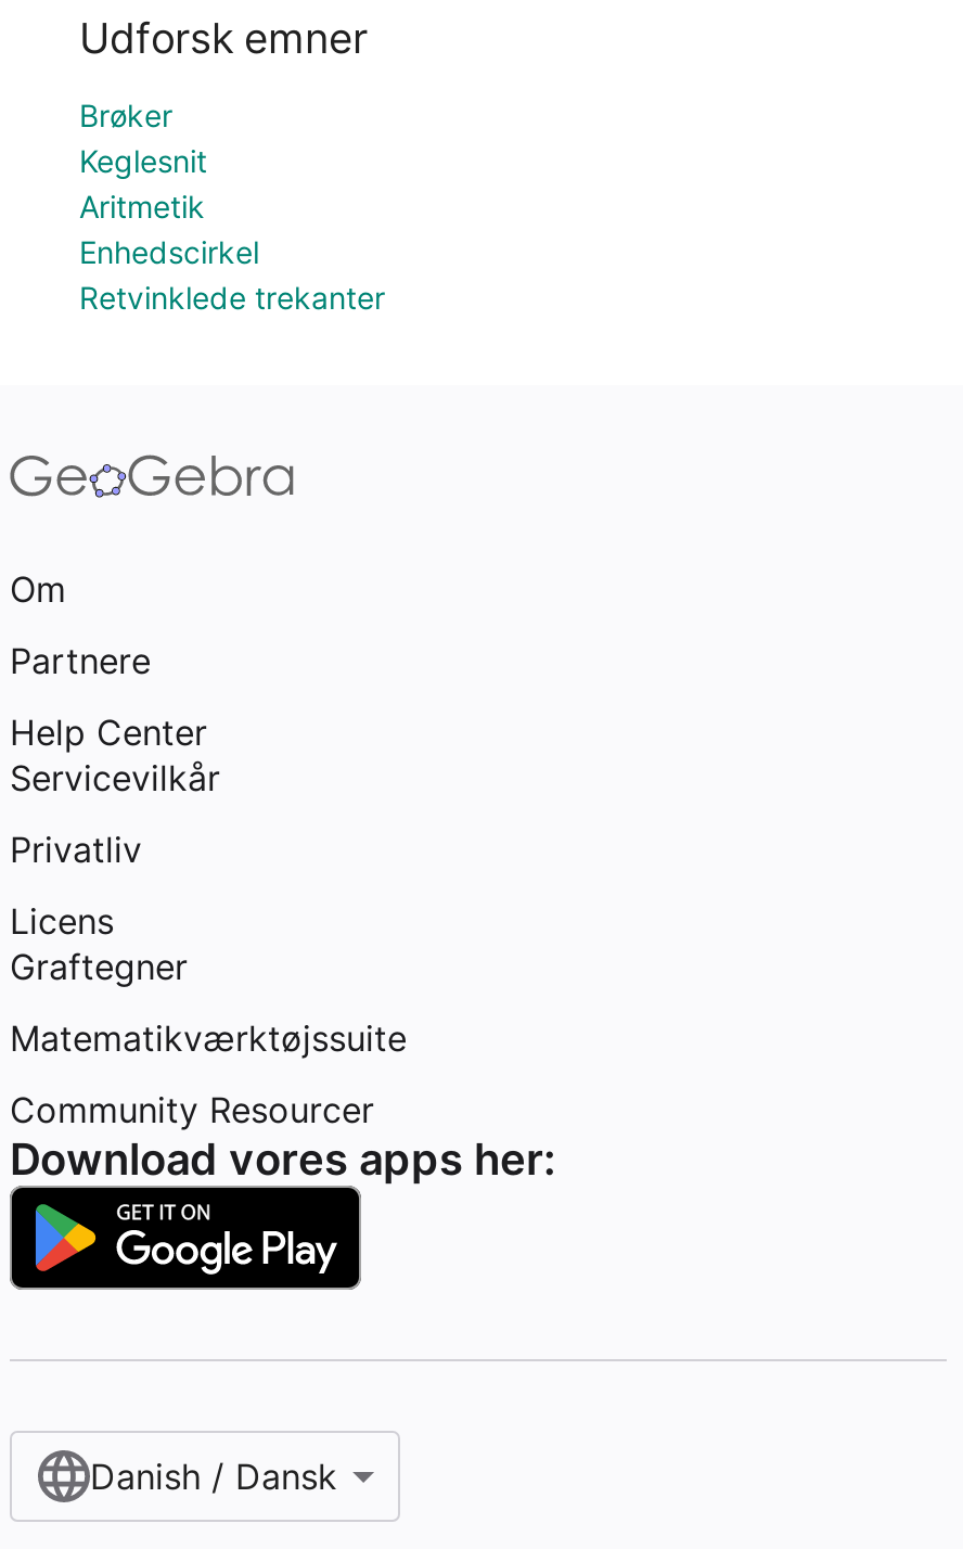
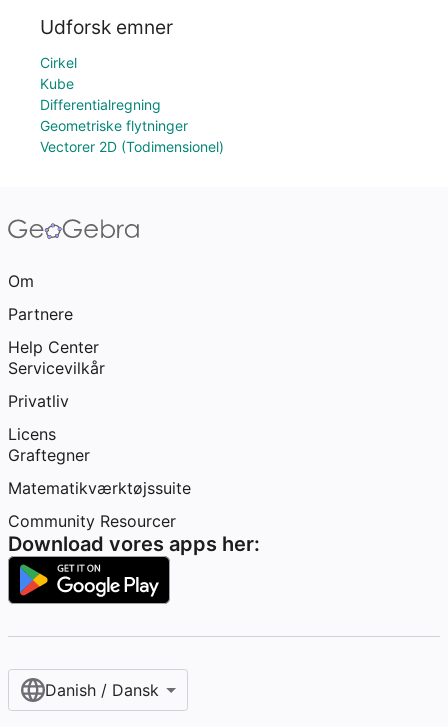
- Brøker
- Keglesnit
- Aritmetik
- Enhedscirkel
- Retvinklede trekanter
+ Cirkel
+ Kube
+ Differentialregning
+ Geometriske flytninger
+ Vectorer 2D (Todimensionel)
